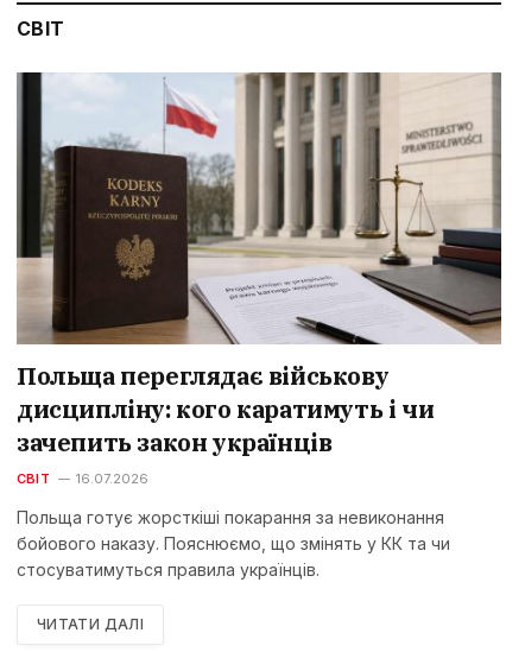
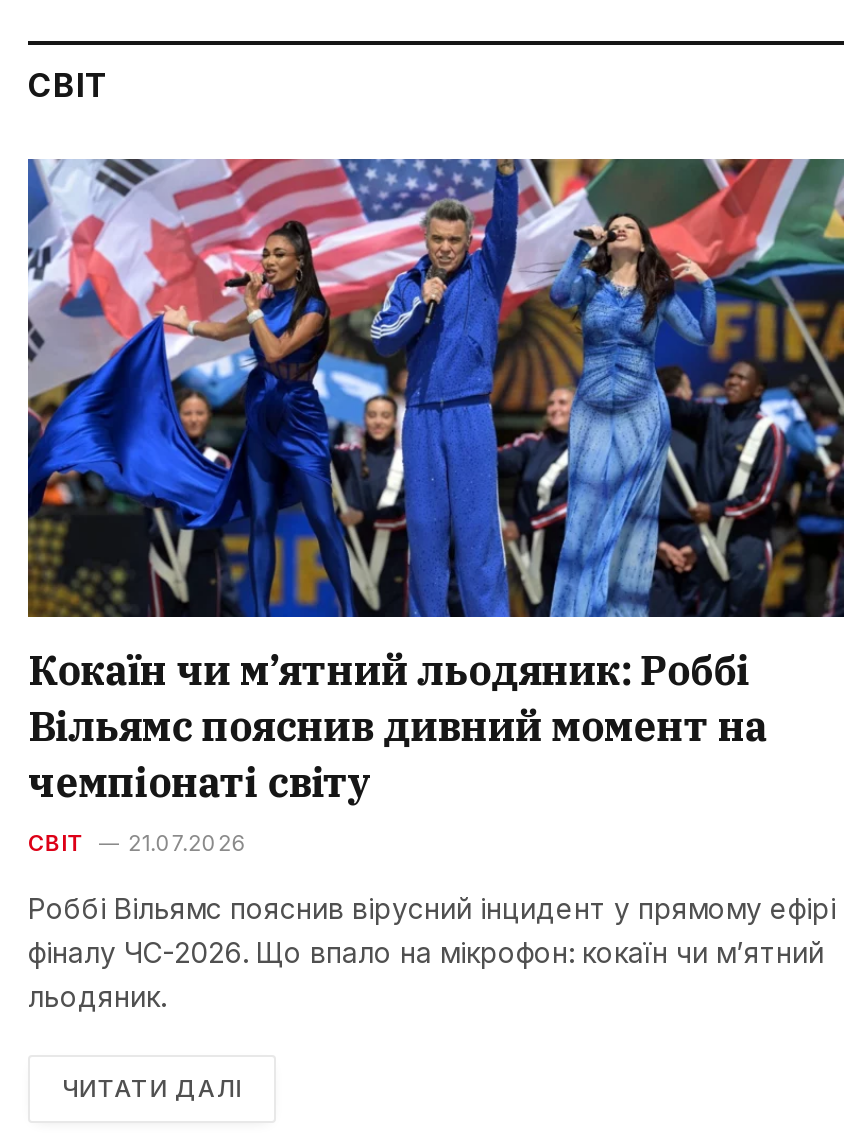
- [image]
- Польща переглядає військову
- дисципліну: кого каратимуть і чи
- зачепить закон українців
+ [image]
+ Кокаїн чи м’ятний льодяник: Роббі
+ Вільямс пояснив дивний момент на
+ чемпіонаті світу

- СВІТ 16.07.2026
+ СВІТ 21.07.2026

- Польща готує жорсткіші покарання за невиконання
- бойового наказу. Пояснюємо, що змінять у КК та чи
- стосуватимуться правила українців.
+ Роббі Вільямс пояснив вірусний інцидент у прямому ефірі
+ фіналу ЧС-2026. Що впало на мікрофон: кокаїн чи м’ятний
+ льодяник.
